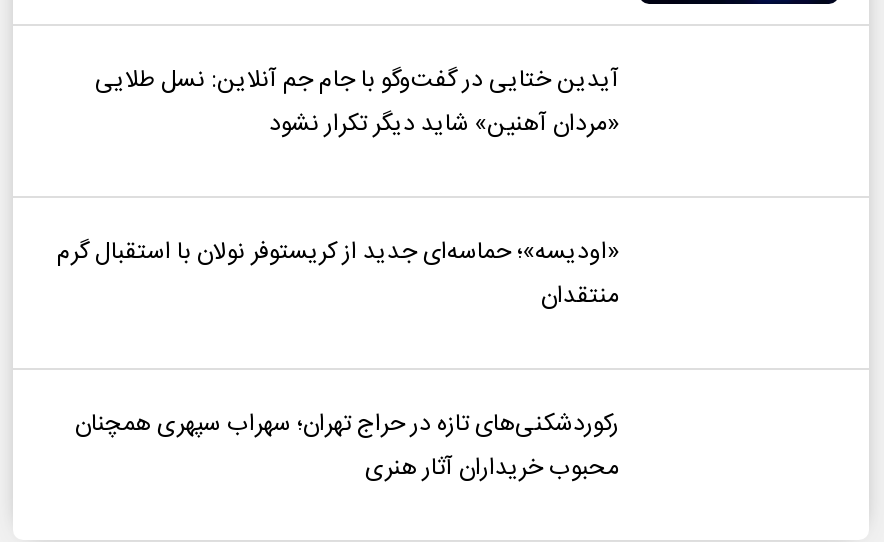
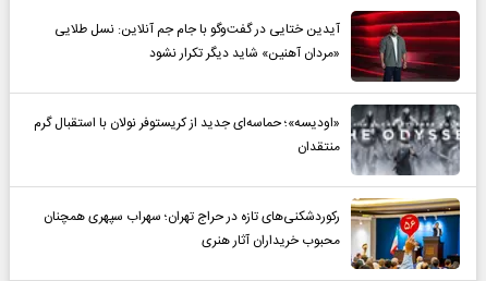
+ [image]

+ [image]

+ [image]
